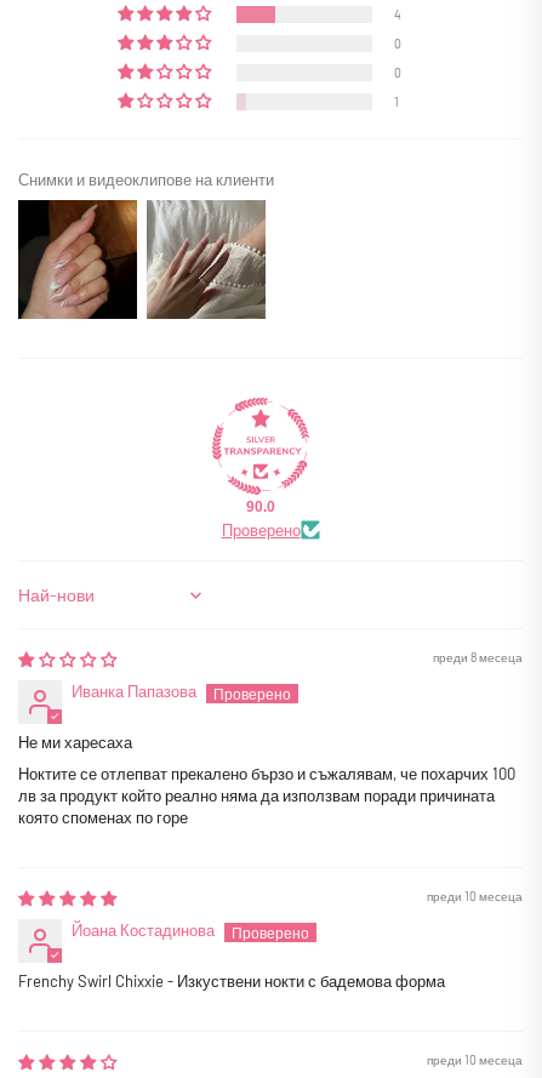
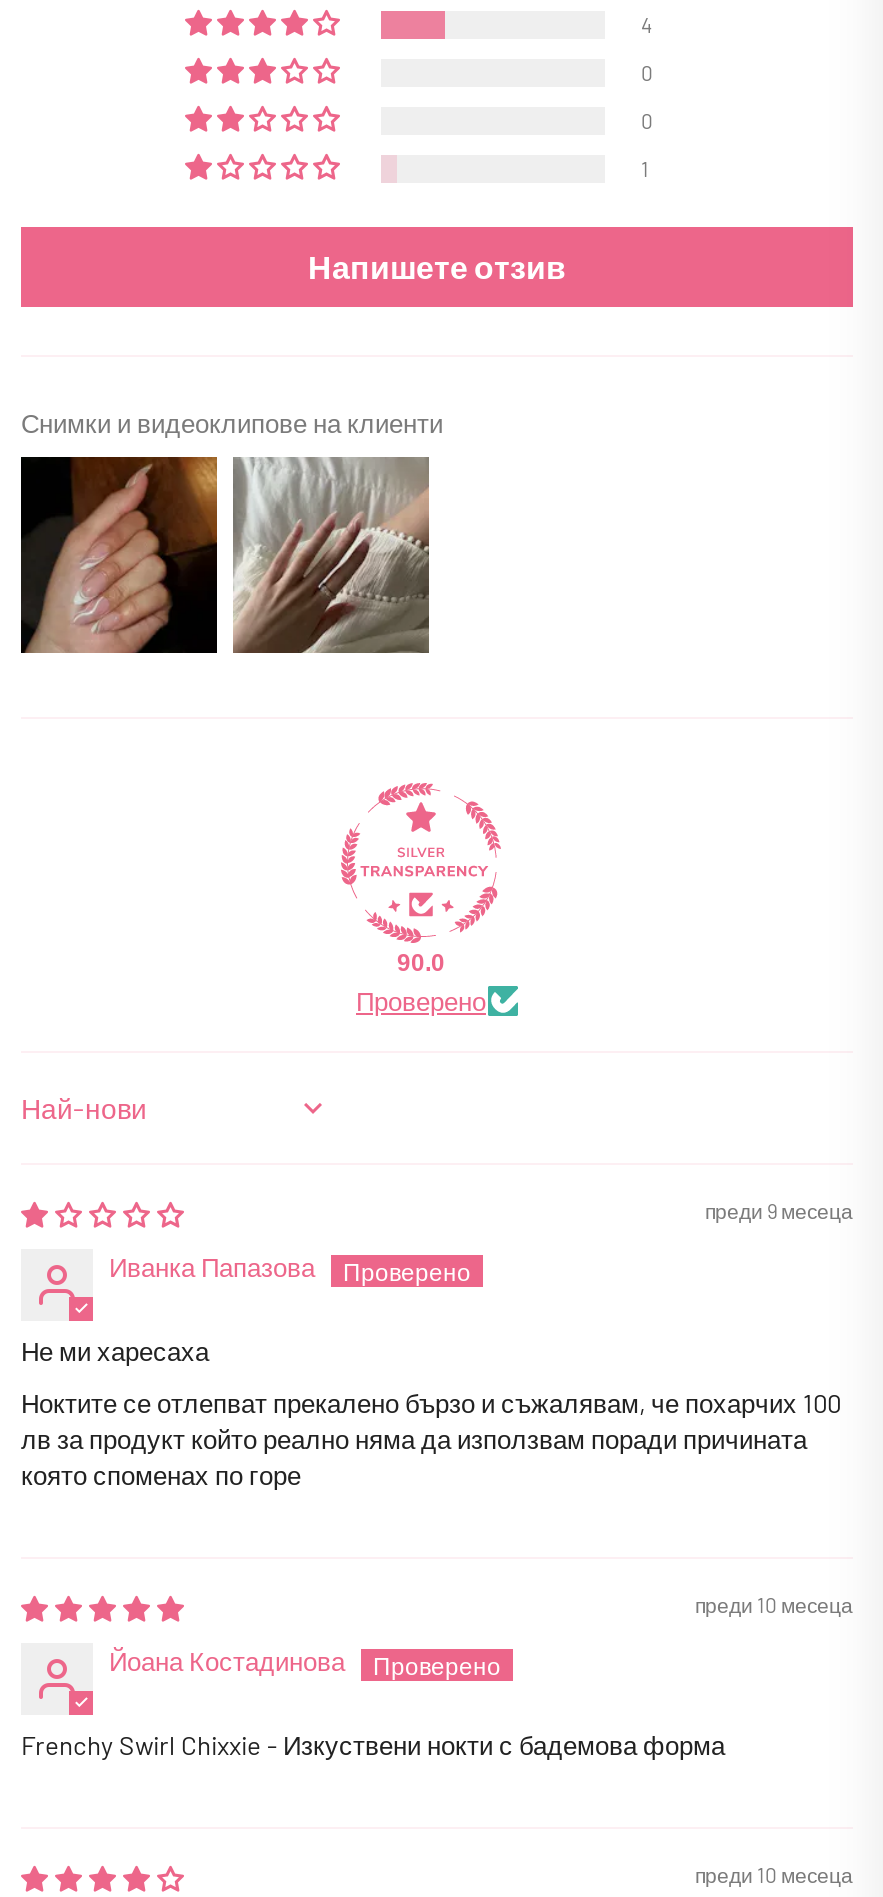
+ Напишете отзив

- преди 8 месеца
+ преди 9 месеца
